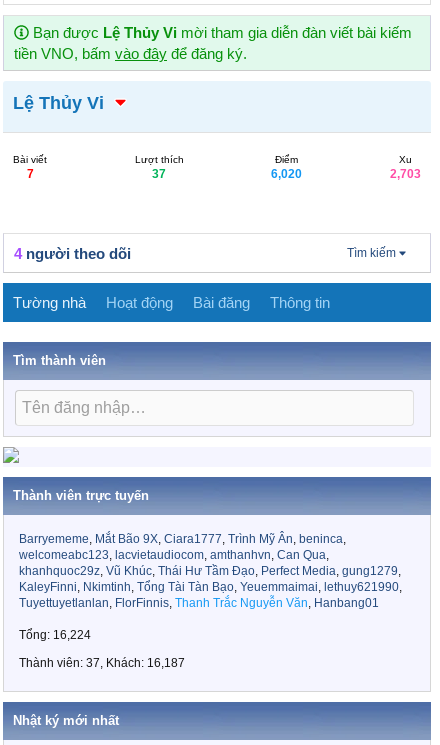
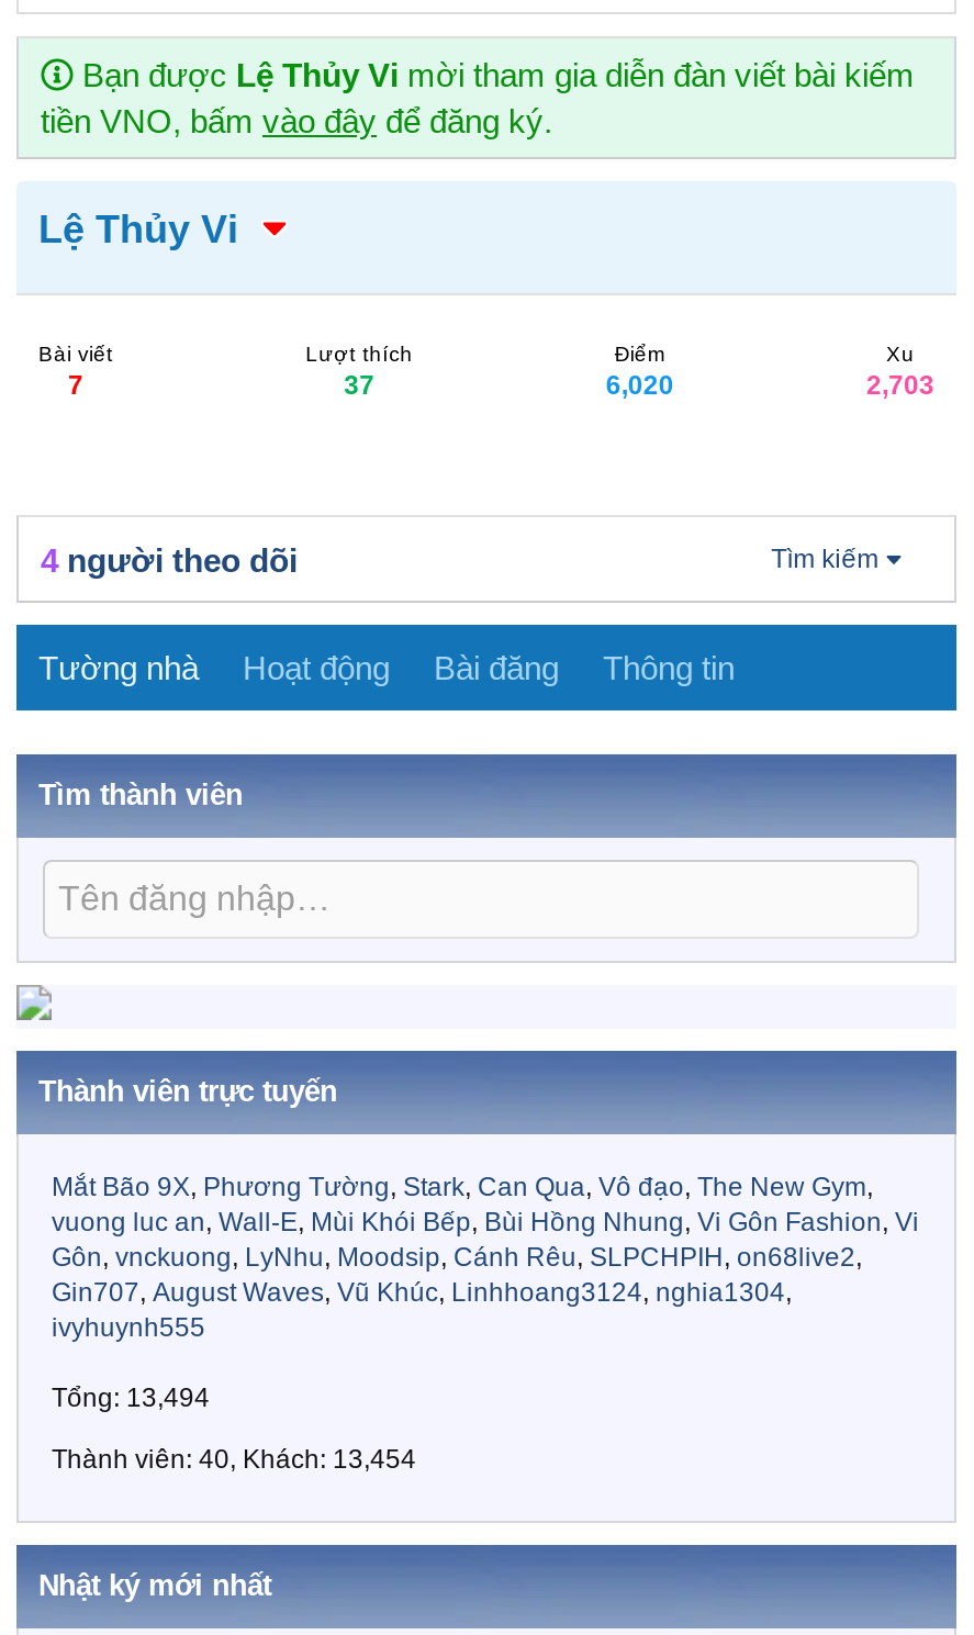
- Barryememe Mắt Bão 9X Ciara1777 Trình Mỹ Ân beninca
- welcomeabc123 lacvietaudiocom amthanhvn Can Qua
- khanhquoc29z Vũ Khúc Thái Hư Tầm Đạo Perfect Media gung1279
- KaleyFinni Nkimtinh Tổng Tài Tàn Bạo Yeuemmaimai lethuy621990
- Tuyettuyetlanlan FlorFinnis Thanh Trắc Nguyễn Văn Hanbang01
+ Mắt Bão 9X Phương Tường Stark Can Qua Vô đạo The New Gym
+ vuong luc an Wall-E Mùi Khói Bếp Bùi Hồng Nhung Vi Gôn Fashion Vi
+ Gôn vnckuong LyNhu Moodsip Cánh Rêu SLPCHPIH on68live2
+ Gin707 August Waves Vũ Khúc Linhhoang3124 nghia1304
+ ivyhuynh555

- Tổng: 16,224
+ Tổng: 13,494

- Thành viên: 37, Khách: 16,187
+ Thành viên: 40, Khách: 13,454
